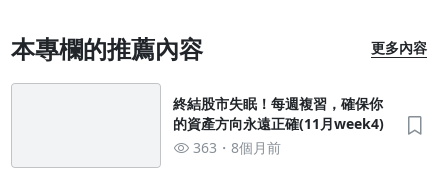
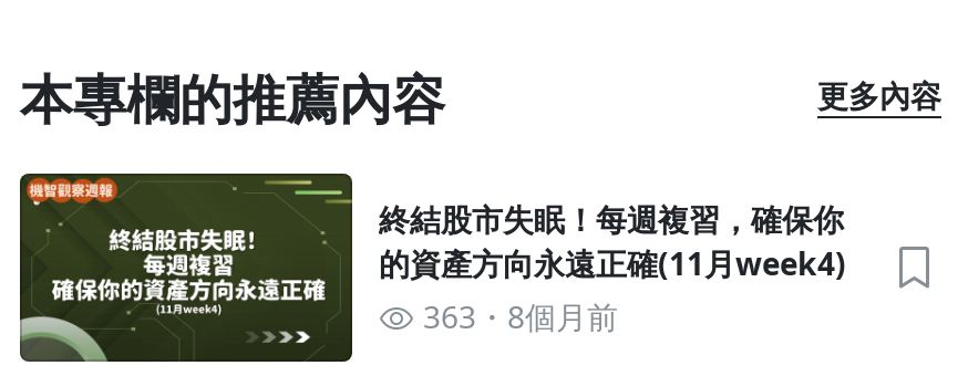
+ [image]
